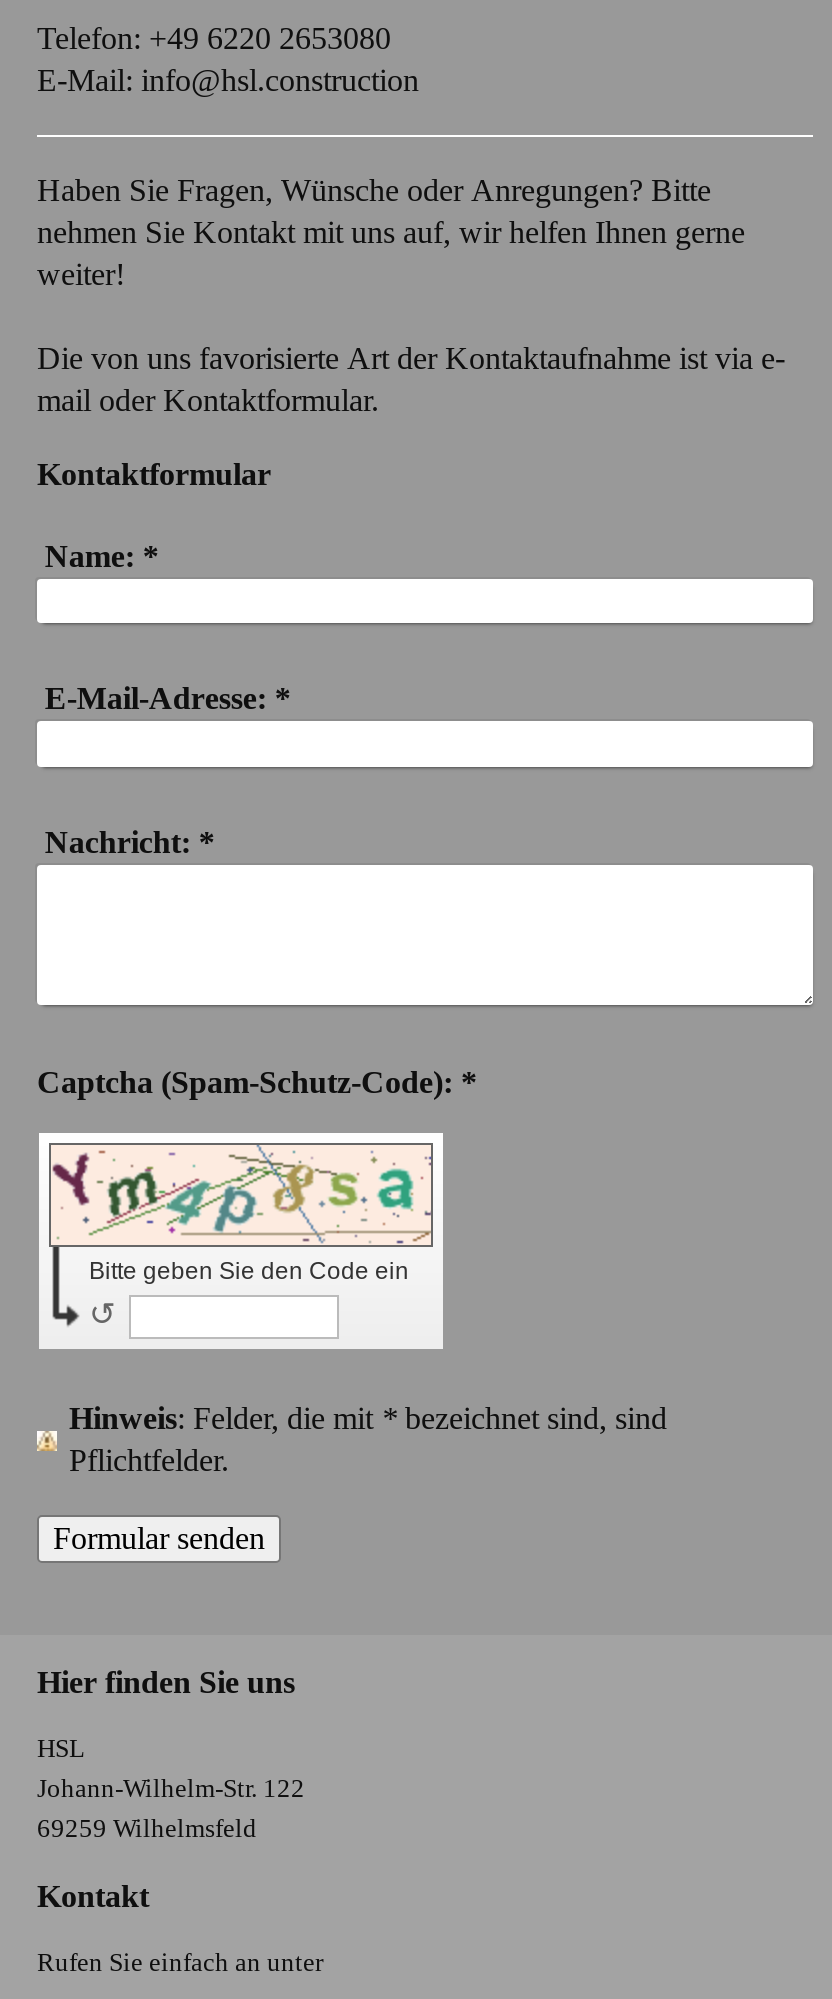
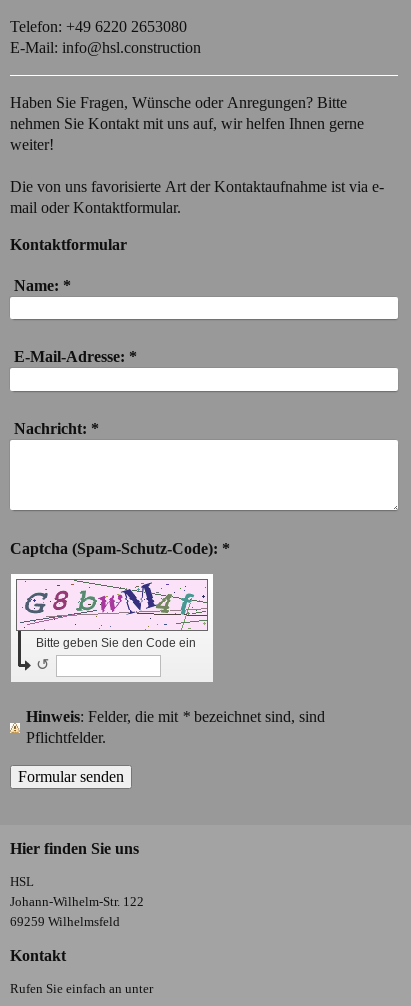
- [image]
+ [image]
